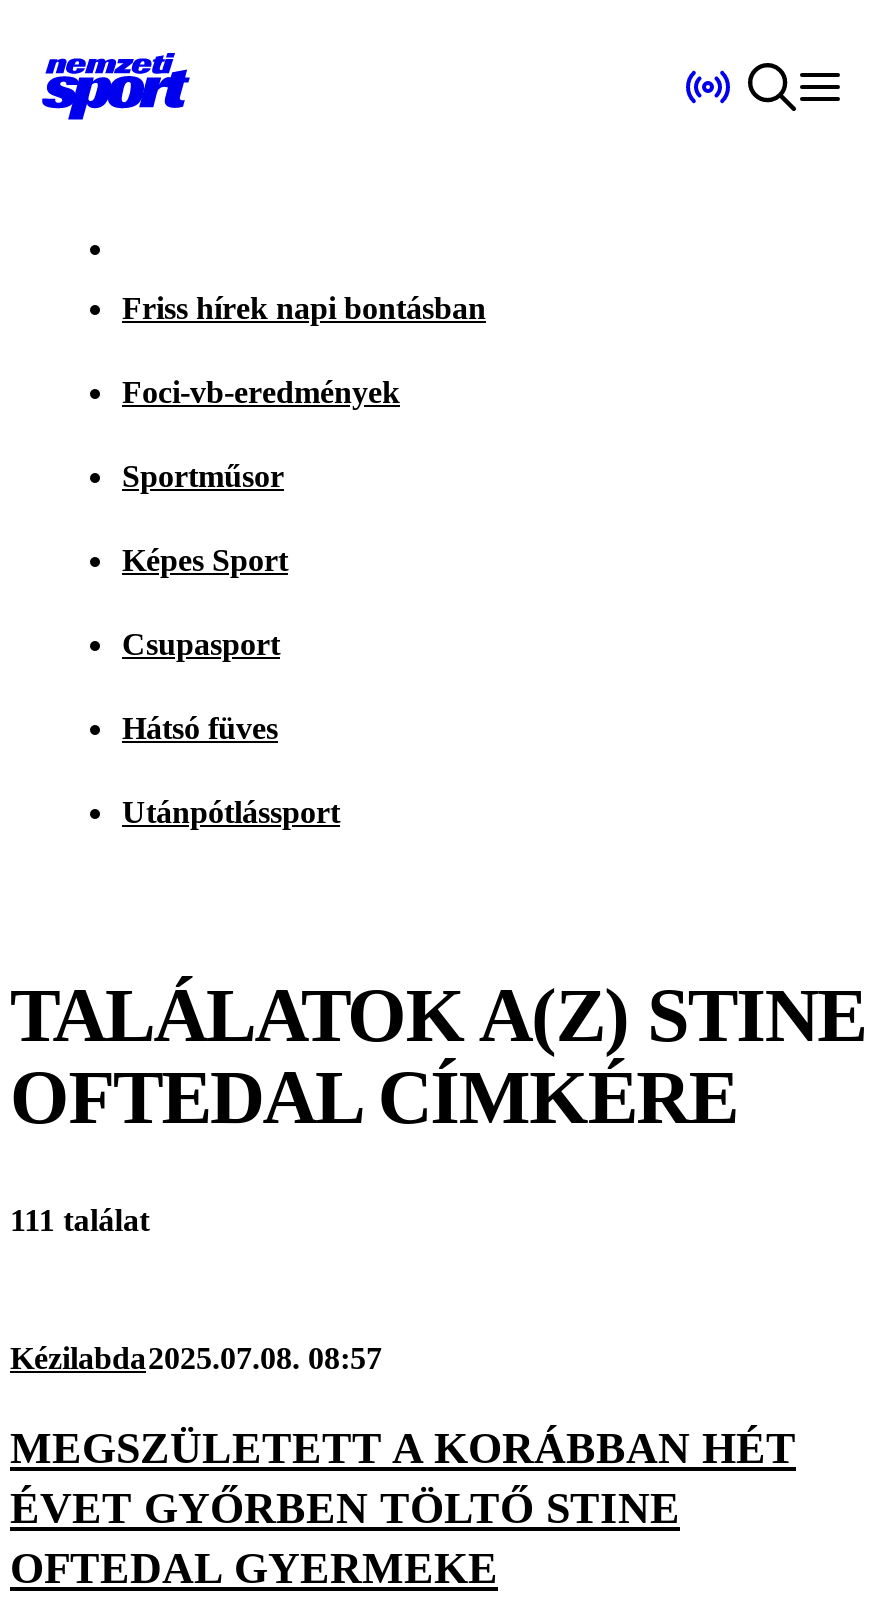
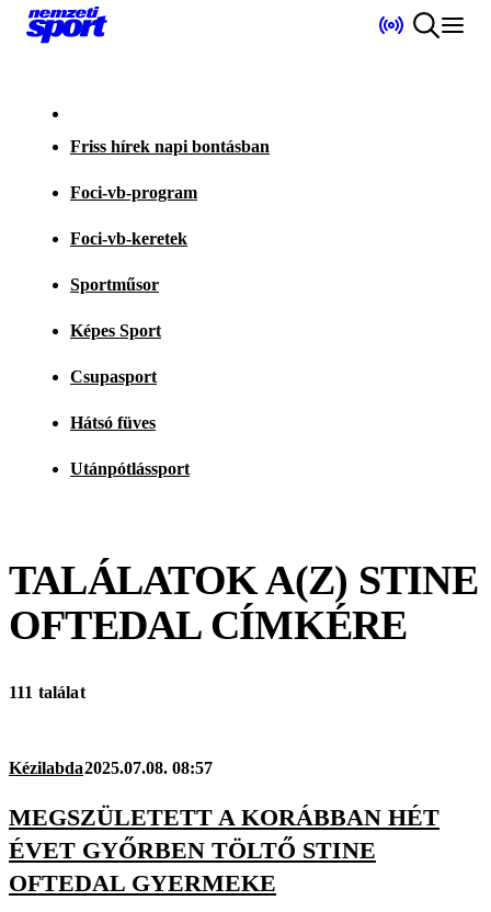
- Foci-vb-eredmények
+ Foci-vb-program
+ Foci-vb-keretek
